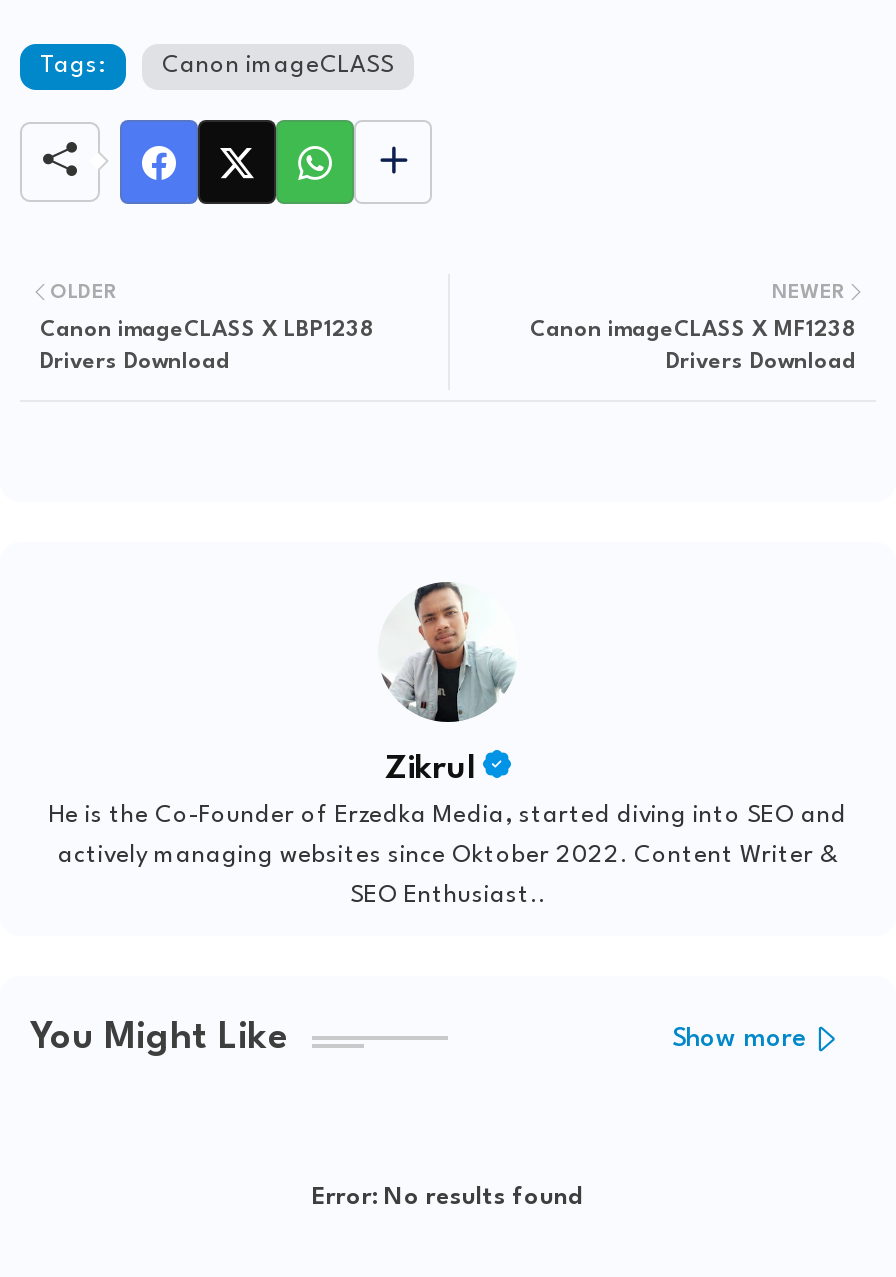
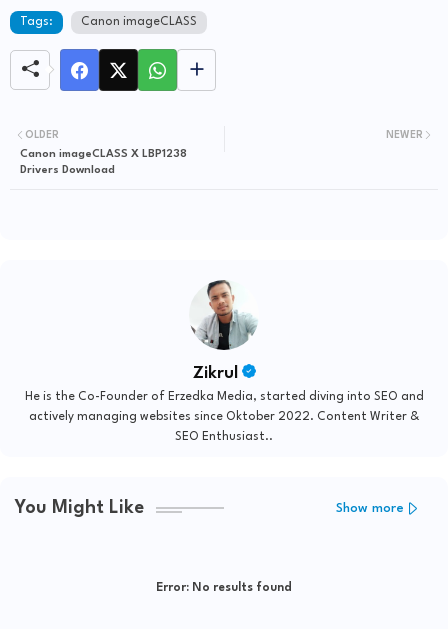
- Canon imageCLASS X MF1238
- Drivers Download
